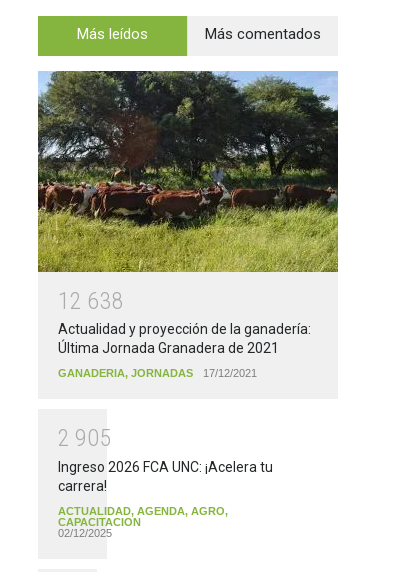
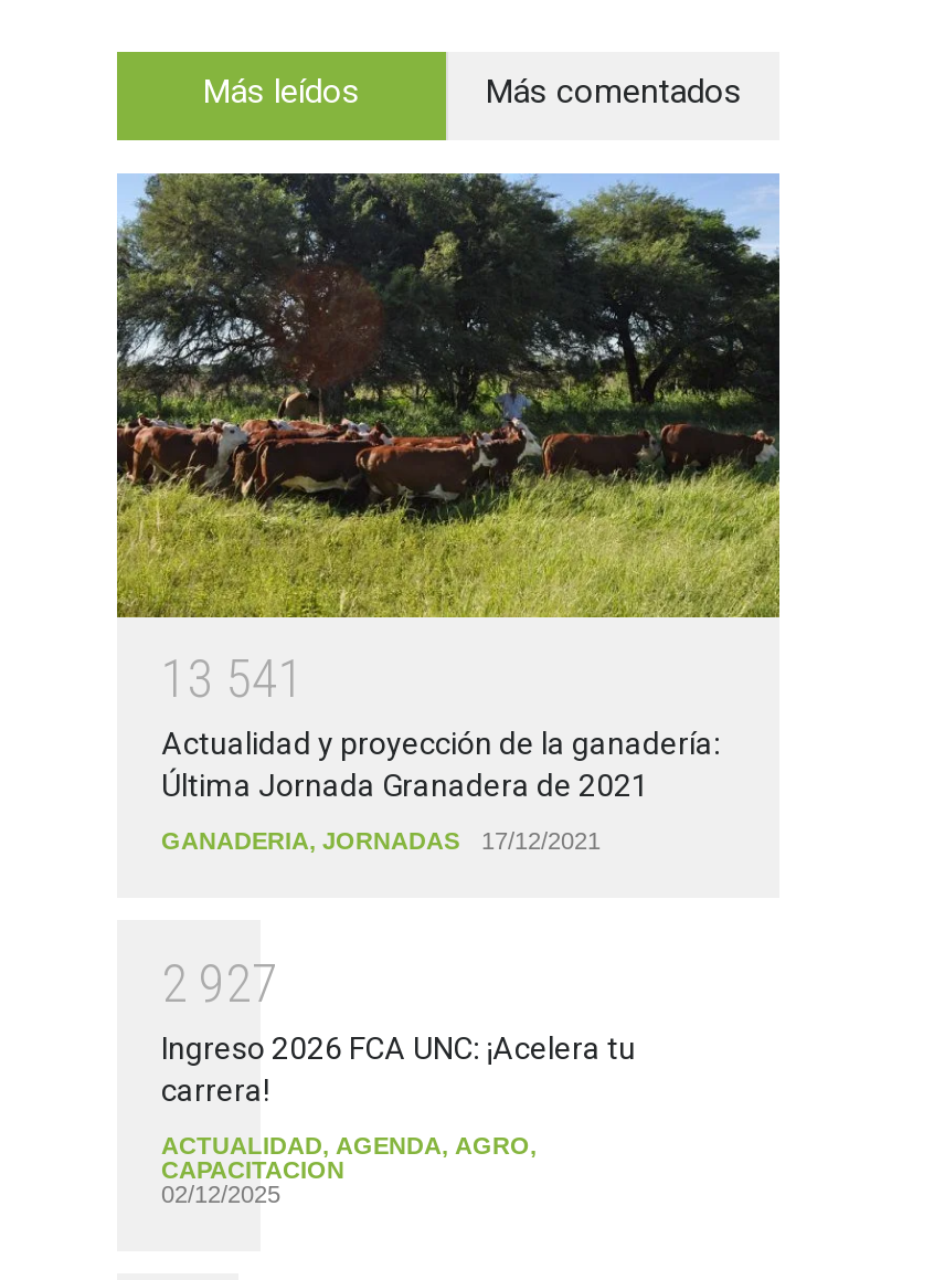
- 1 2 638
+ 1 3 541

- 2 905
+ 2 927
